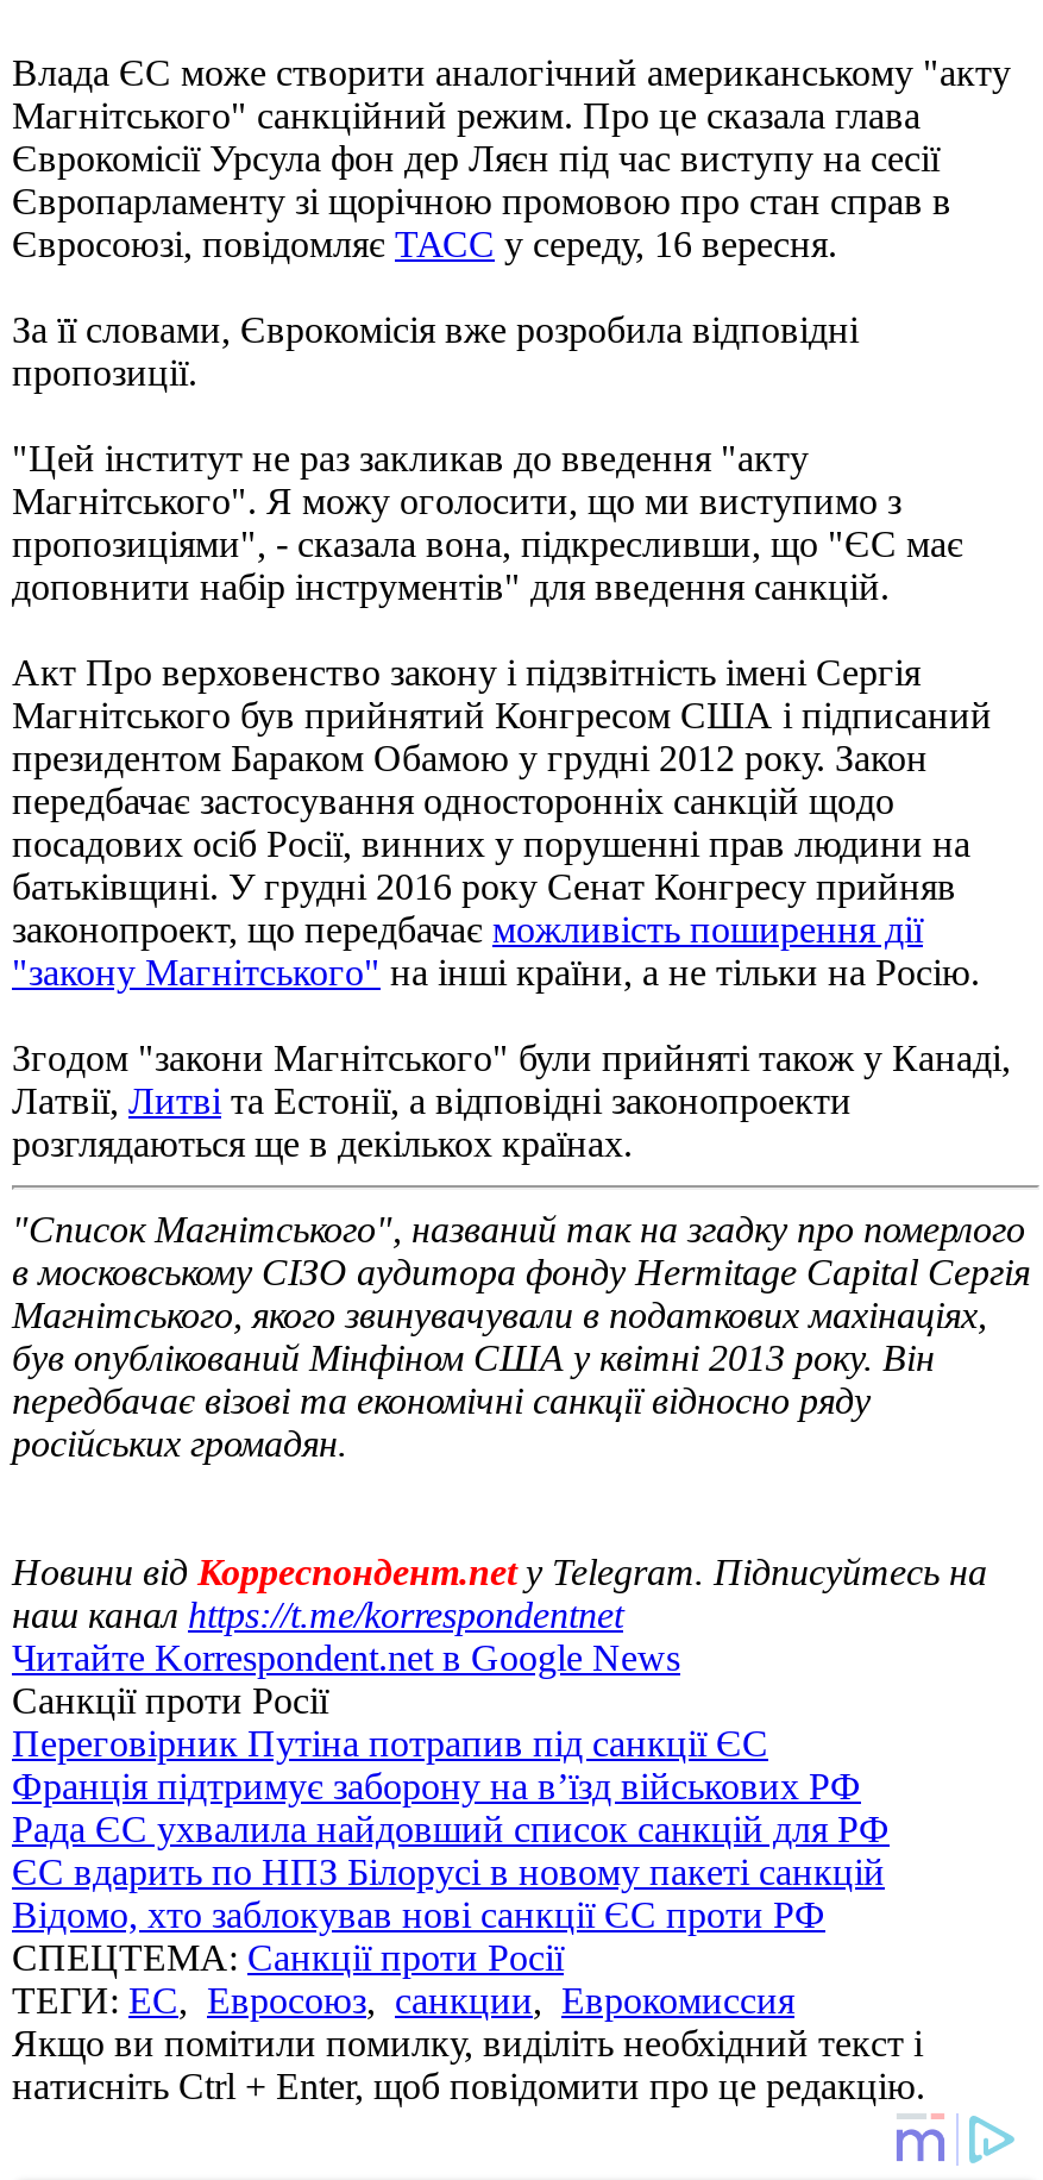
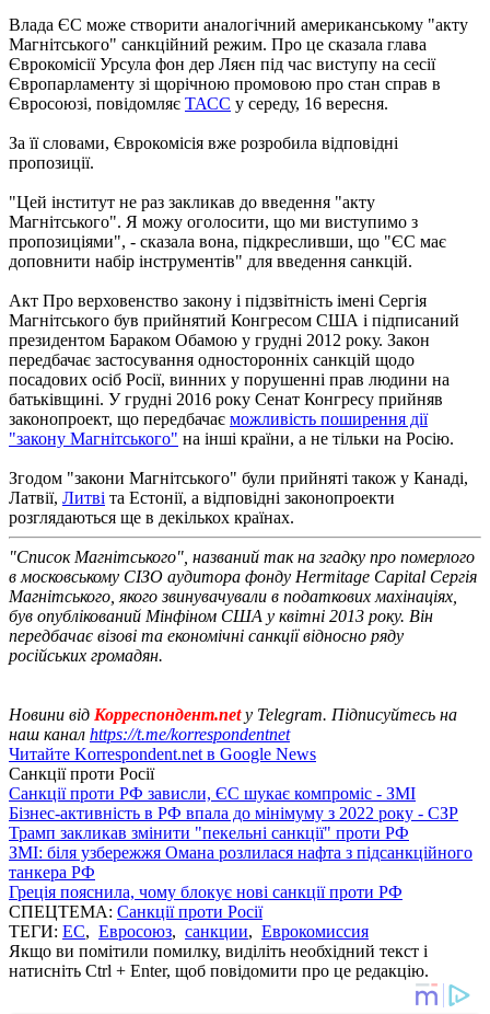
- Переговірник Путіна потрапив під санкції ЄС
- Франція підтримує заборону на в’їзд військових РФ
- Рада ЄС ухвалила найдовший список санкцій для РФ
- ЄС вдарить по НПЗ Білорусі в новому пакеті санкцій
- Відомо, хто заблокував нові санкції ЄС проти РФ
+ Санкції проти РФ зависли, ЄС шукає компроміс - ЗМІ
+ Бізнес-активність в РФ впала до мінімуму з 2022 року - СЗР
+ Трамп закликав змінити "пекельні санкції" проти РФ
+ ЗМІ: біля узбережжя Омана розлилася нафта з підсанкційного
+ танкера РФ
+ Греція пояснила, чому блокує нові санкції проти РФ
